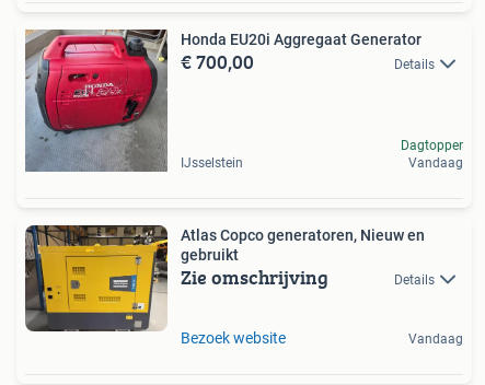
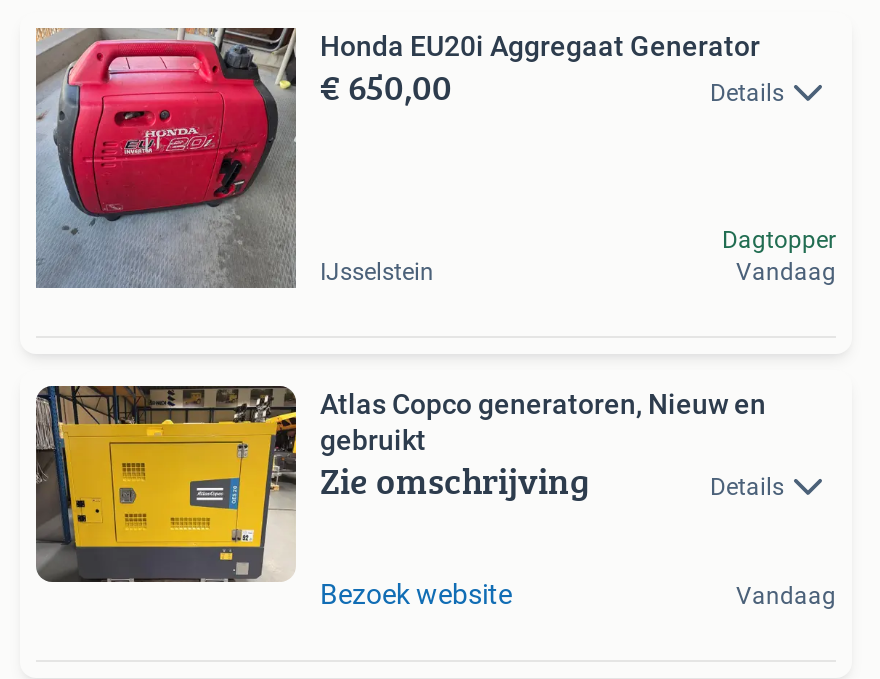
- € 700,00
+ € 650,00
